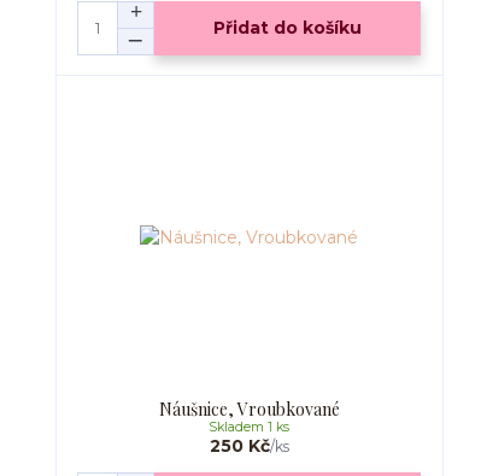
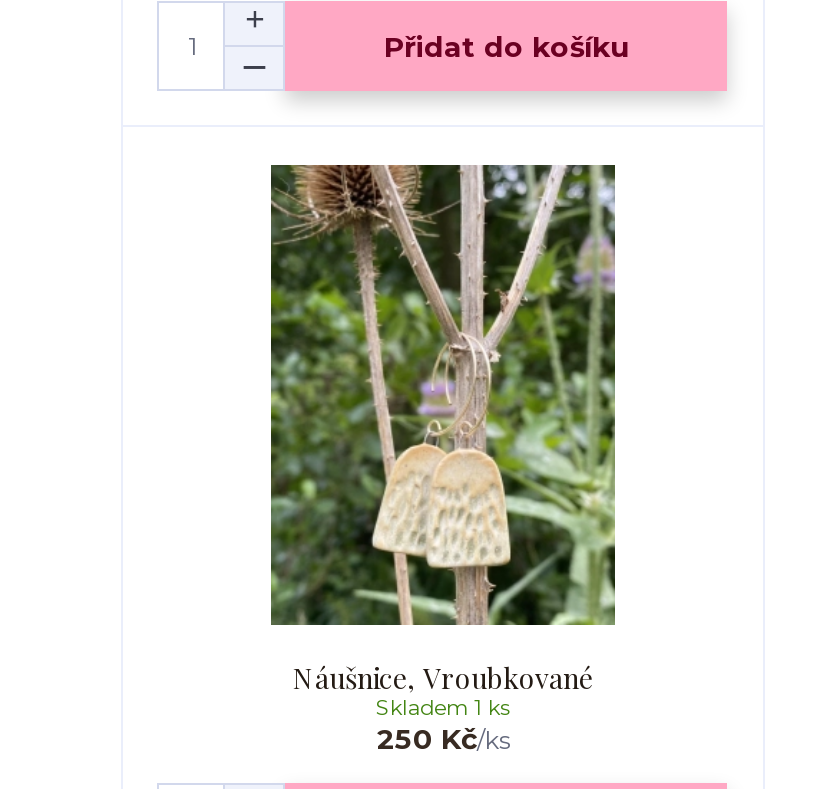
+ [image]
